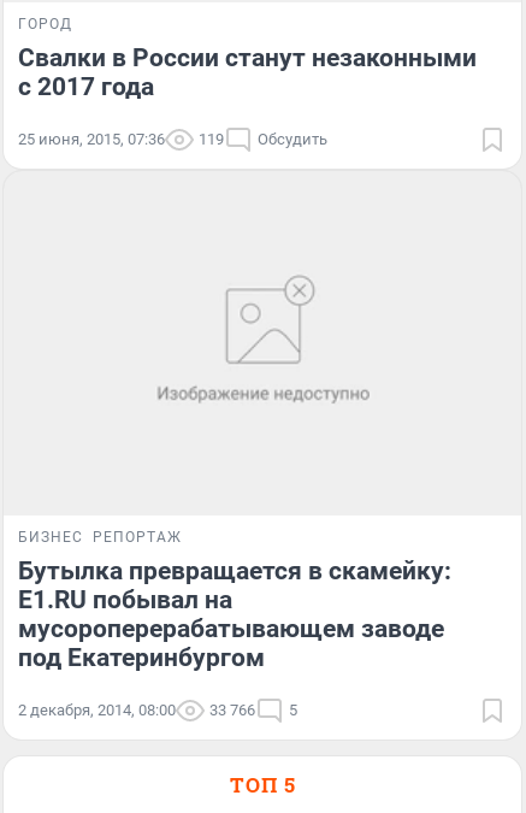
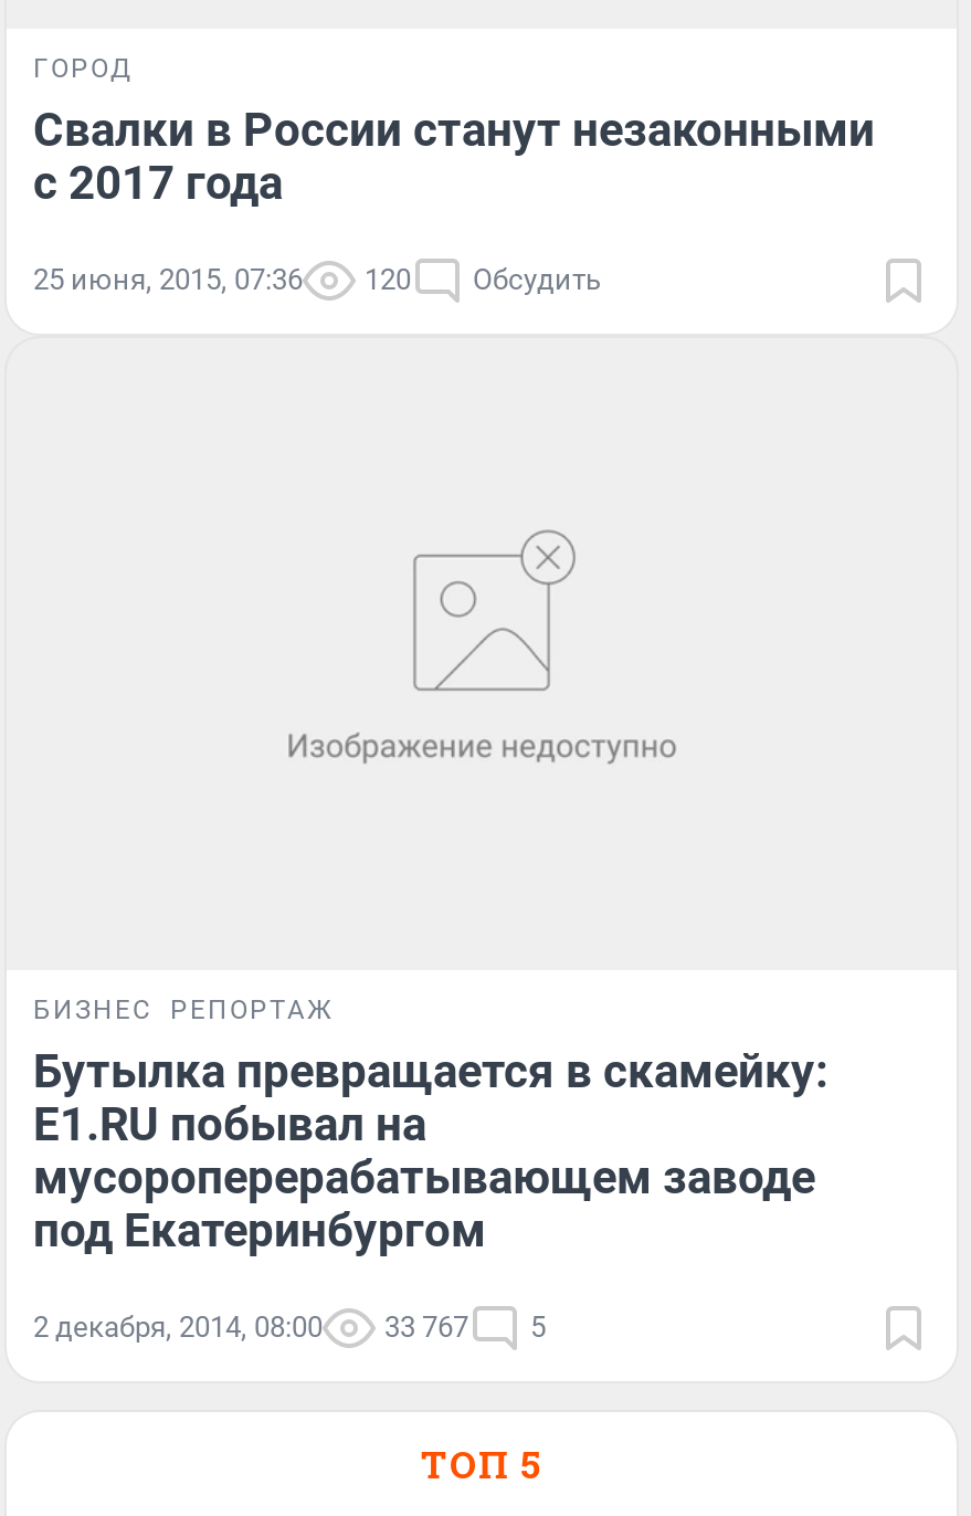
- 25 июня, 2015, 07:36 119 Обсудить
+ 25 июня, 2015, 07:36 120 Обсудить

- 2 декабря, 2014, 08:00 33 766 5
+ 2 декабря, 2014, 08:00 33 767 5
